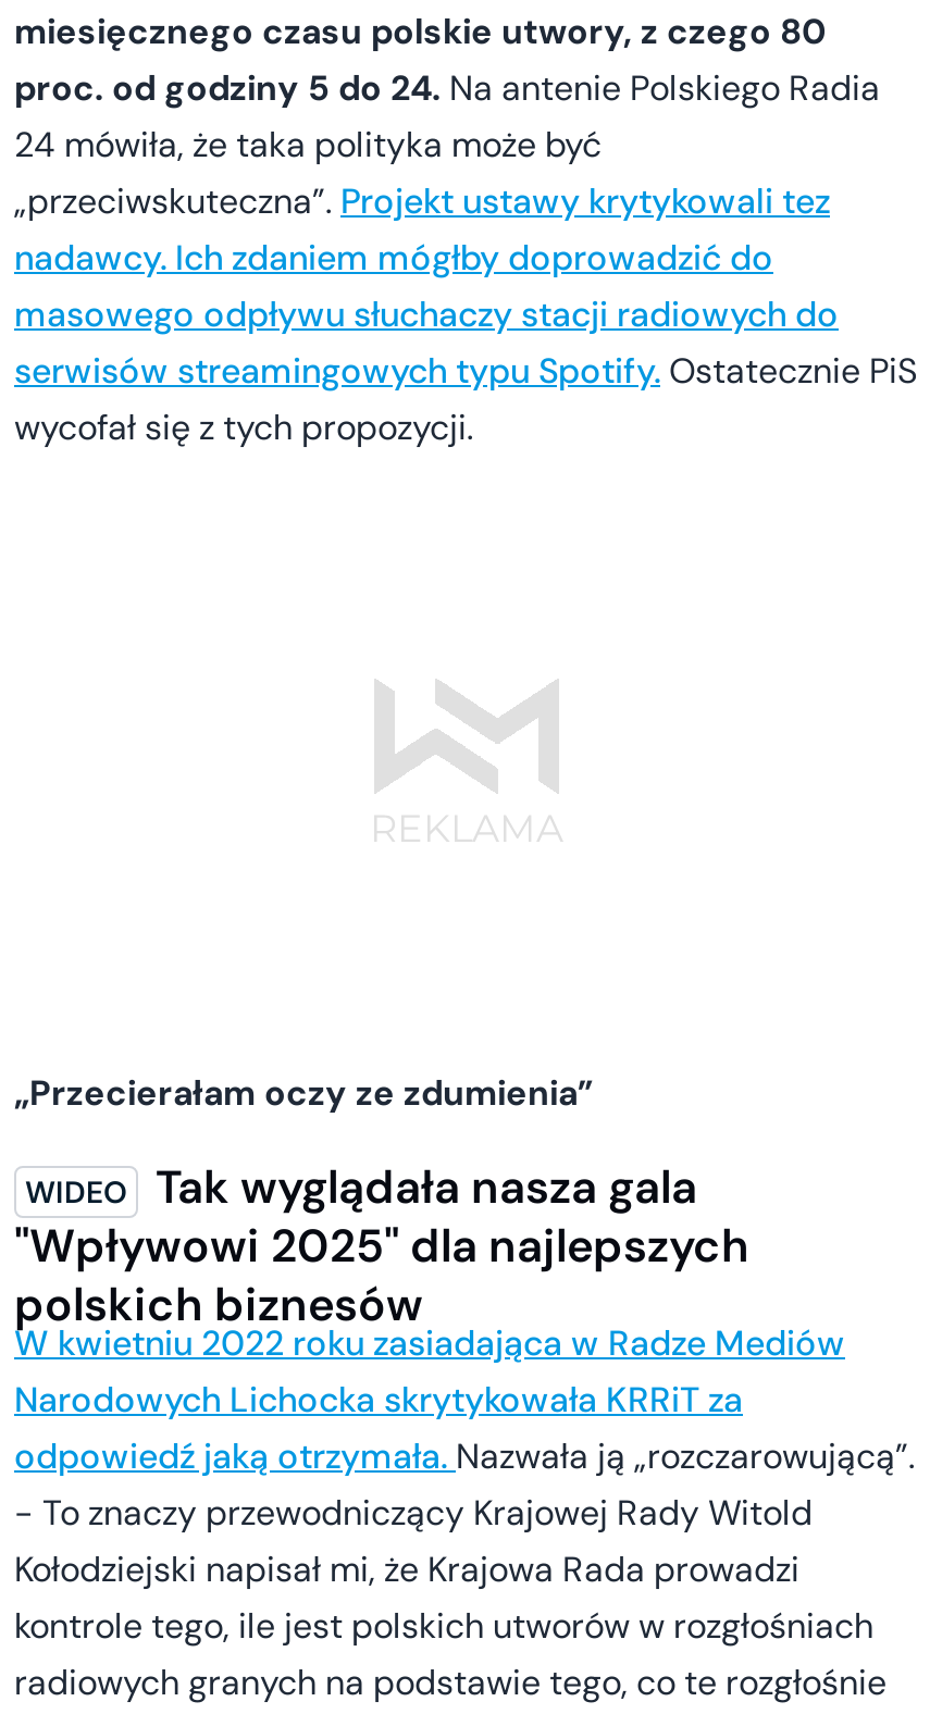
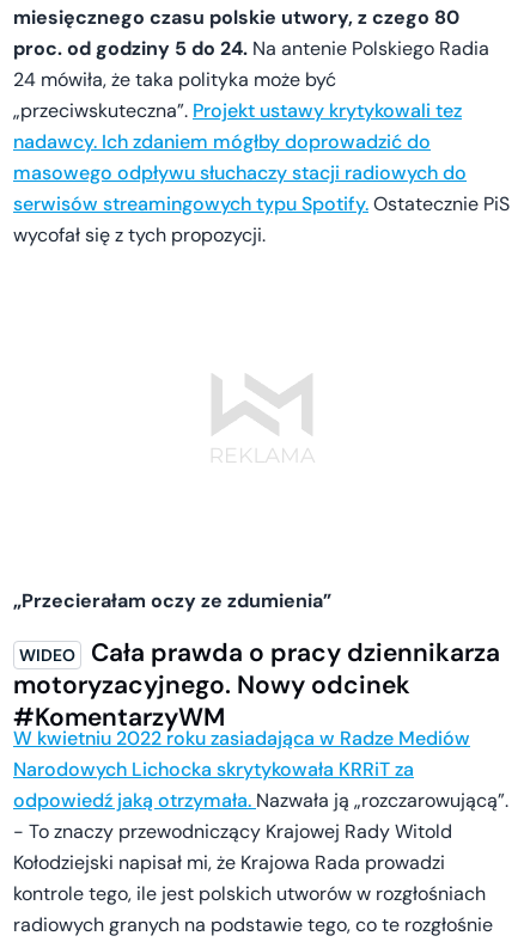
- Tak wyglądała nasza gala
- "Wpływowi 2025" dla najlepszych
- polskich biznesów
+ Cała prawda o pracy dziennikarza
+ motoryzacyjnego. Nowy odcinek
+ #KomentarzyWM
